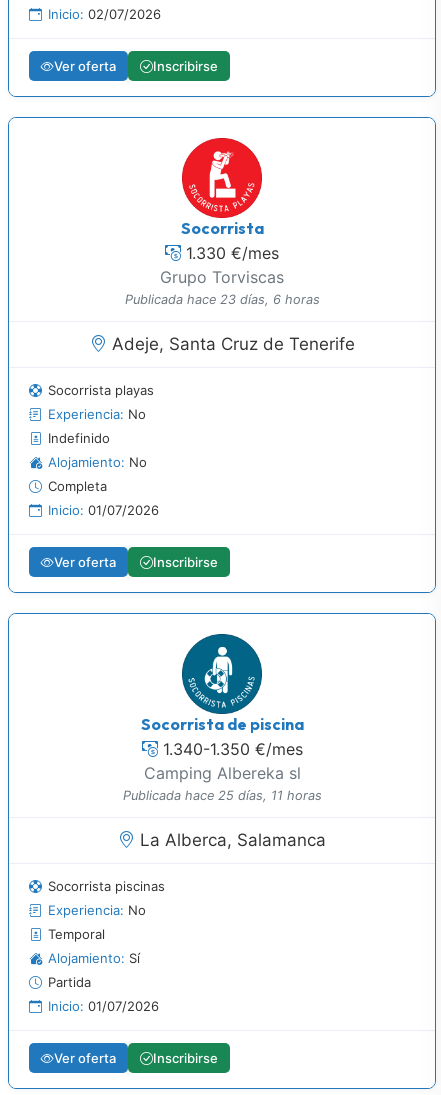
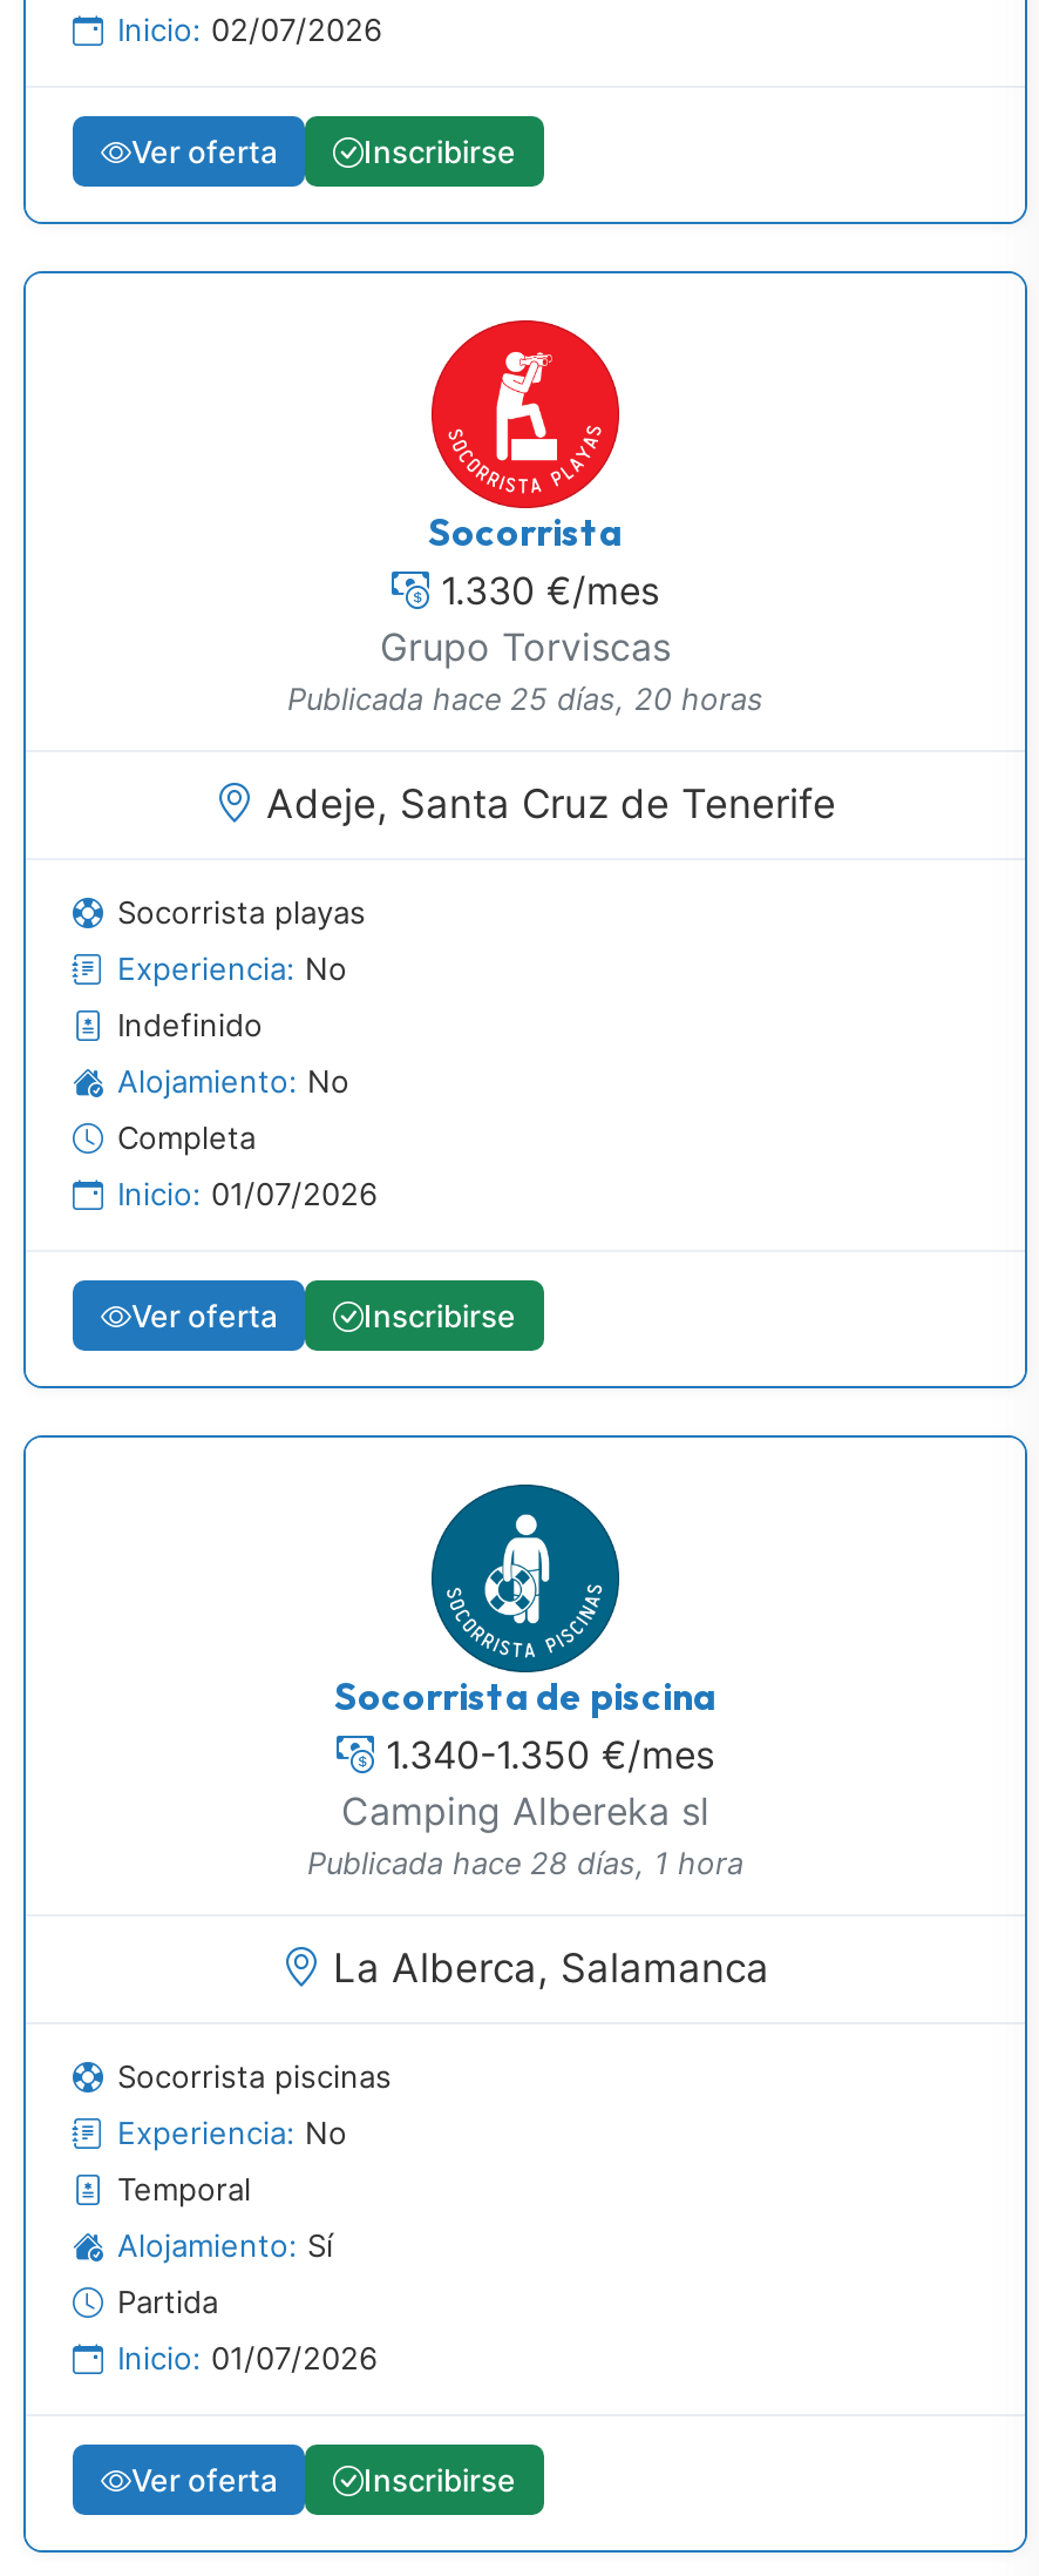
- Publicada hace 23 días, 6 horas
+ Publicada hace 25 días, 20 horas

- Publicada hace 25 días, 11 horas
+ Publicada hace 28 días, 1 hora
